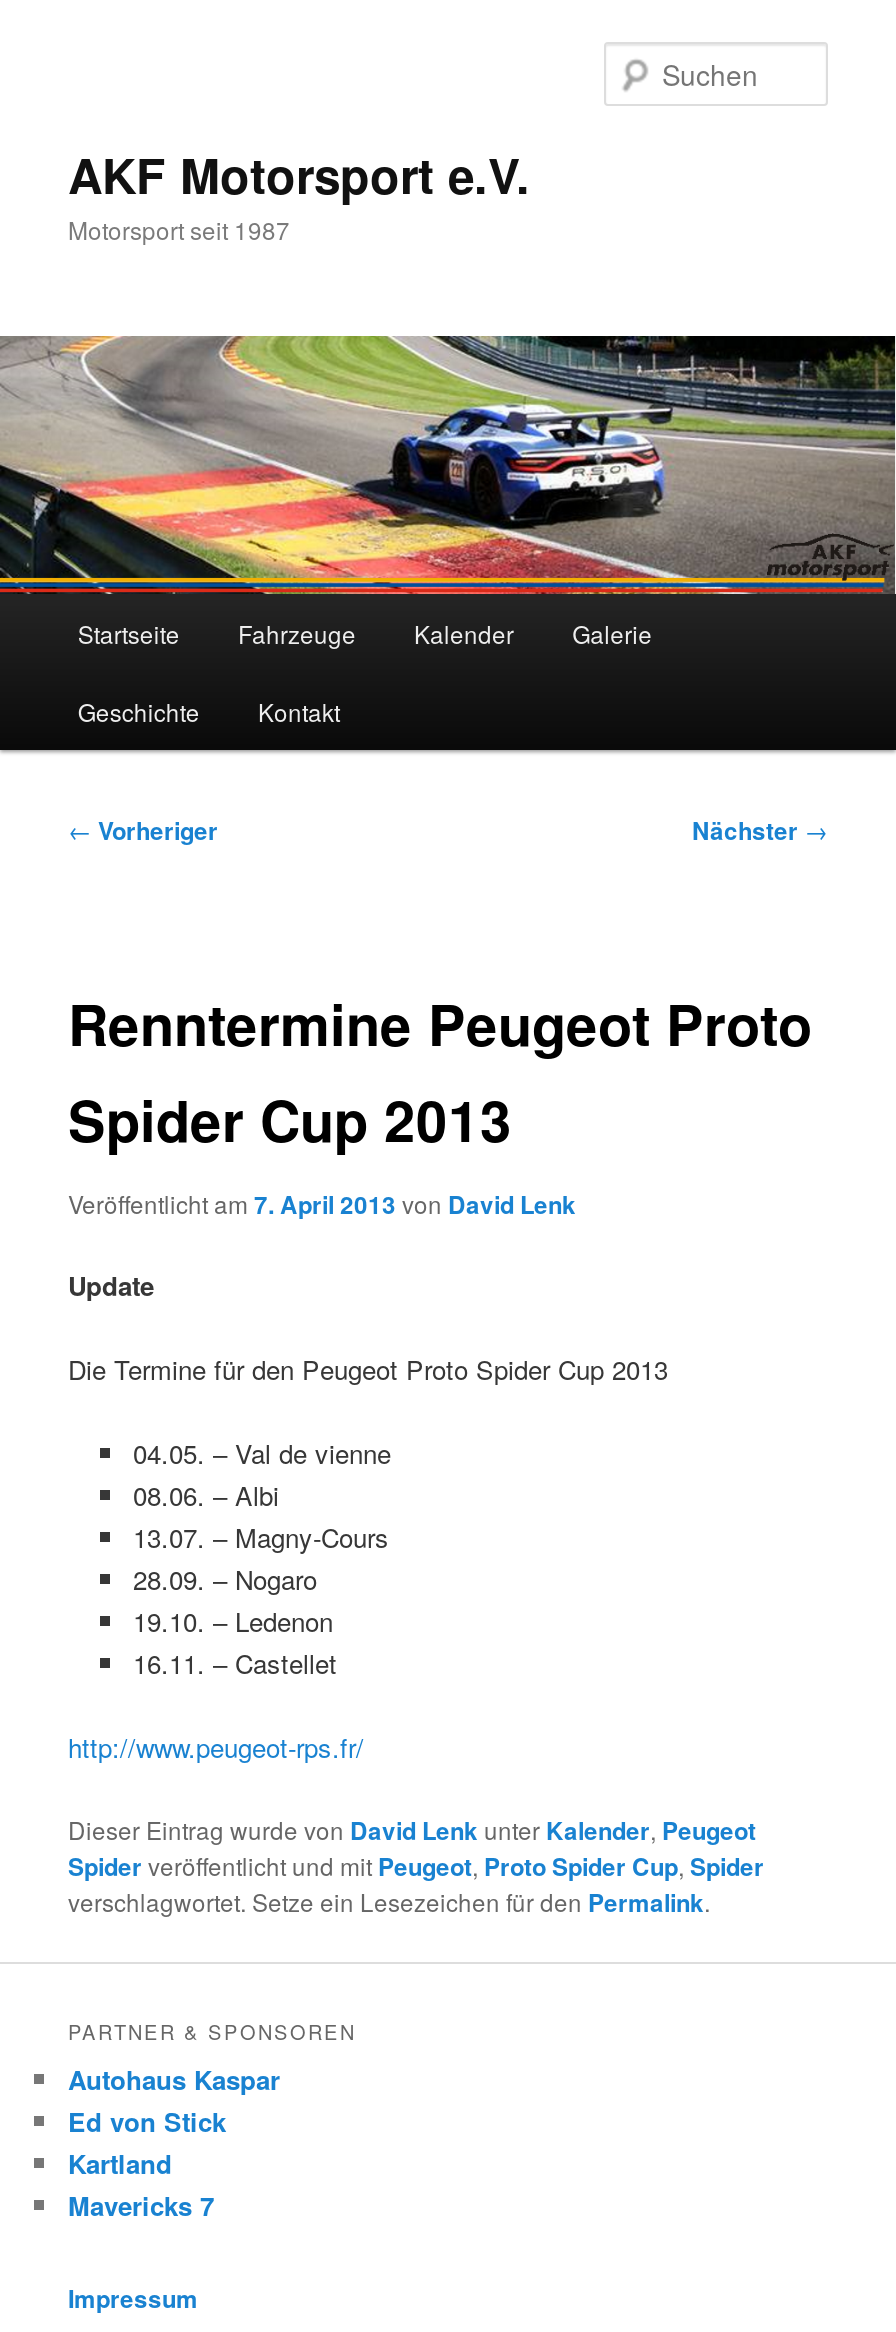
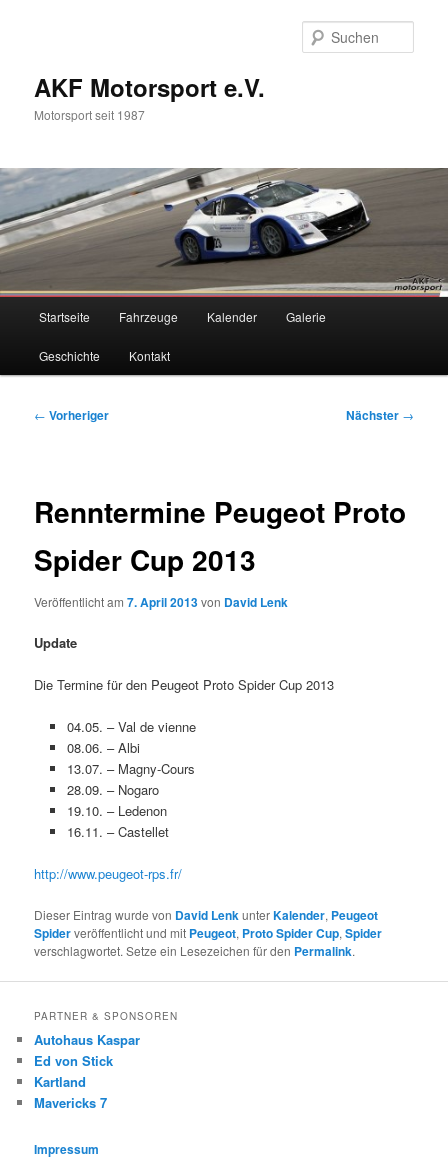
- [image]
+ [image]
